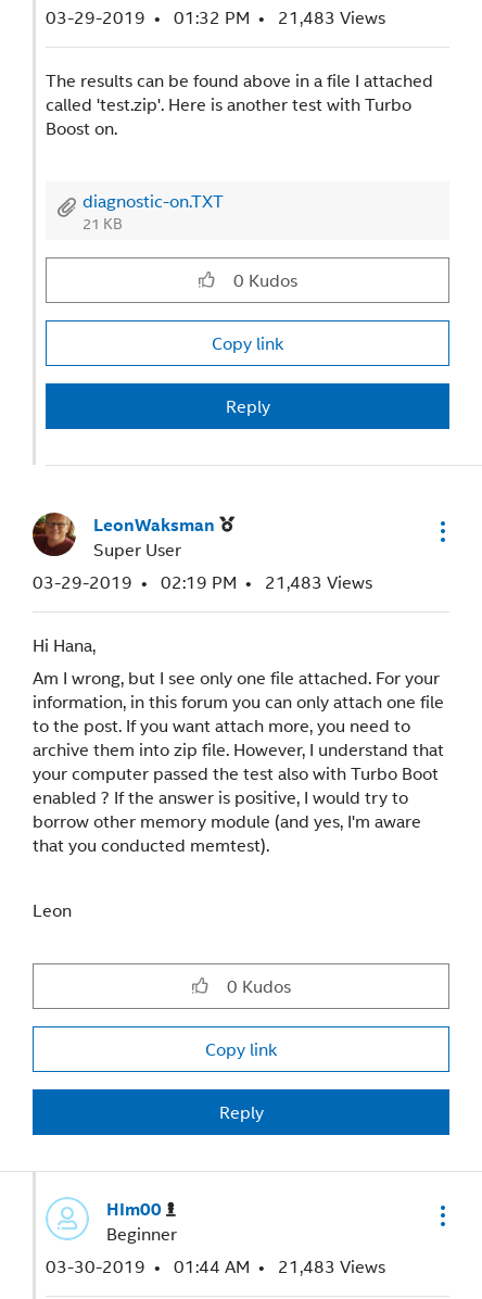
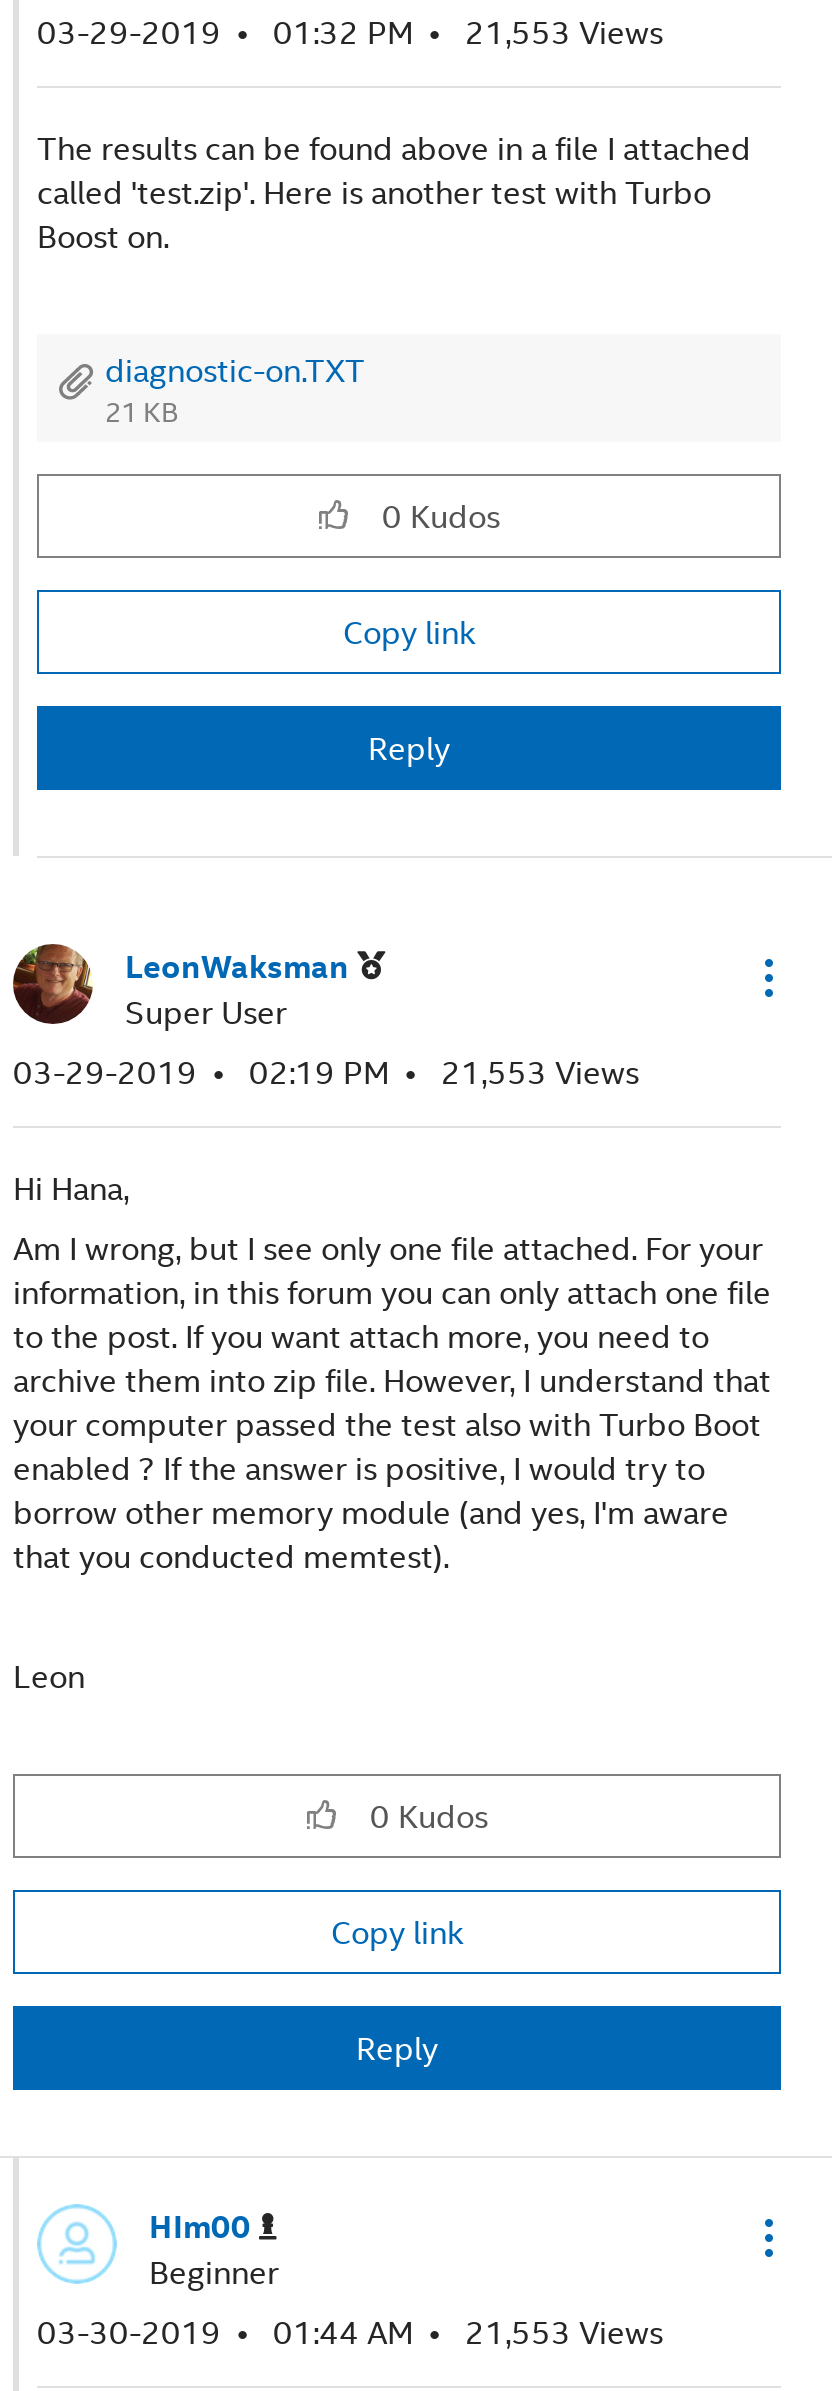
- 03-29-2019 01:32 PM 21,483 Views
+ 03-29-2019 01:32 PM 21,553 Views

- 03-29-2019 02:19 PM 21,483 Views
+ 03-29-2019 02:19 PM 21,553 Views

- 03-30-2019 01:44 AM 21,483 Views
+ 03-30-2019 01:44 AM 21,553 Views
